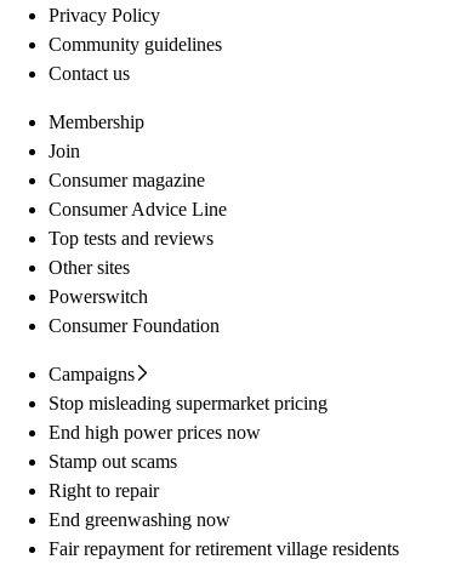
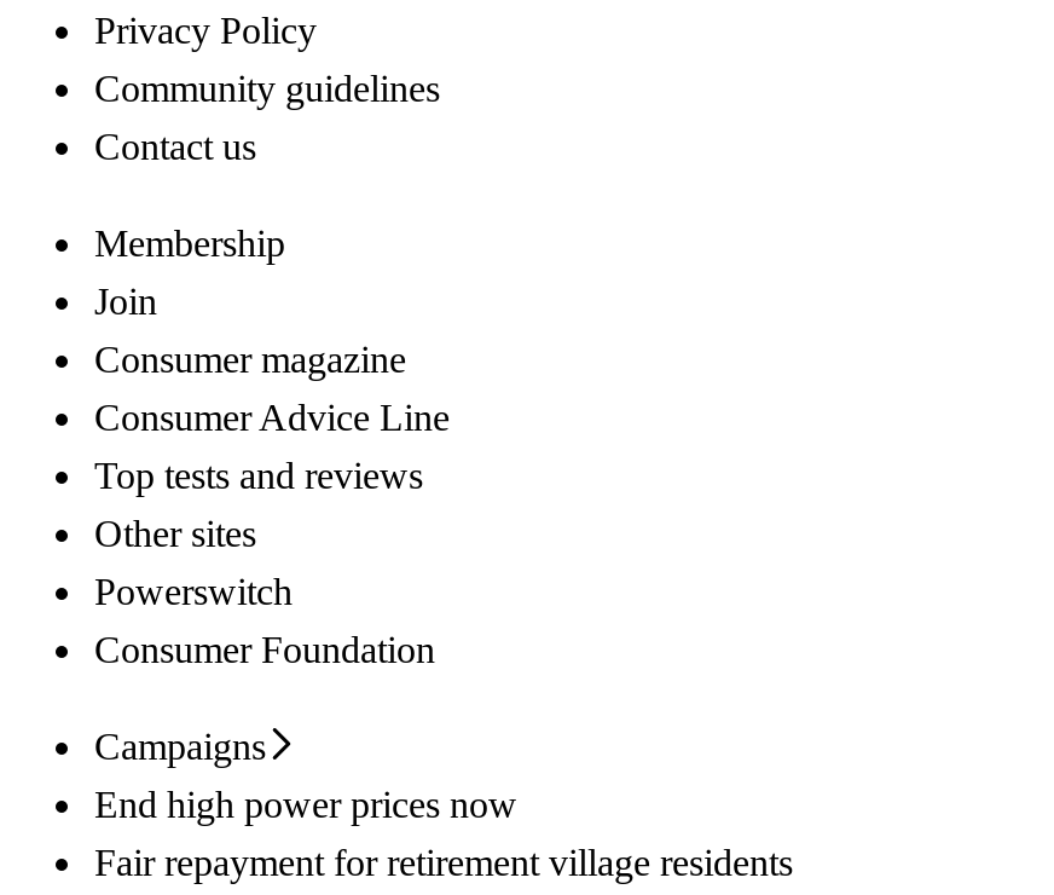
- Stop misleading supermarket pricing

- Stamp out scams
- Right to repair
- End greenwashing now
